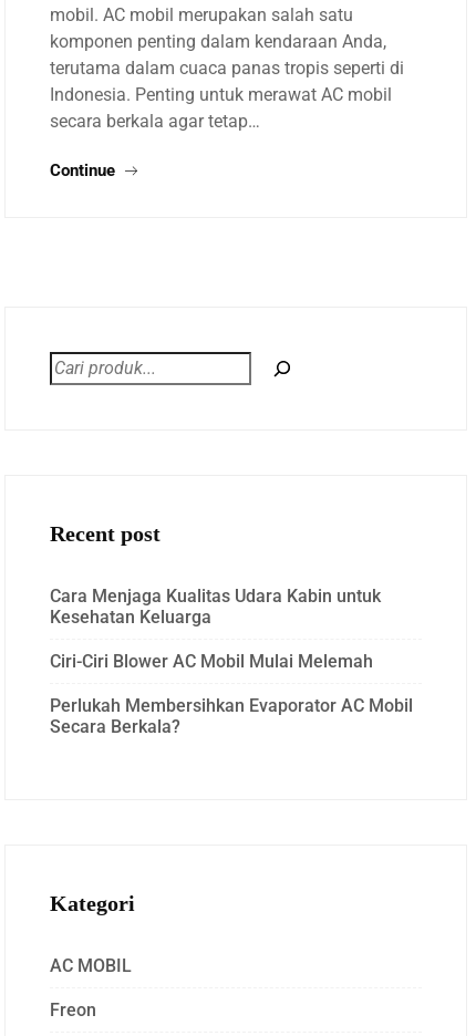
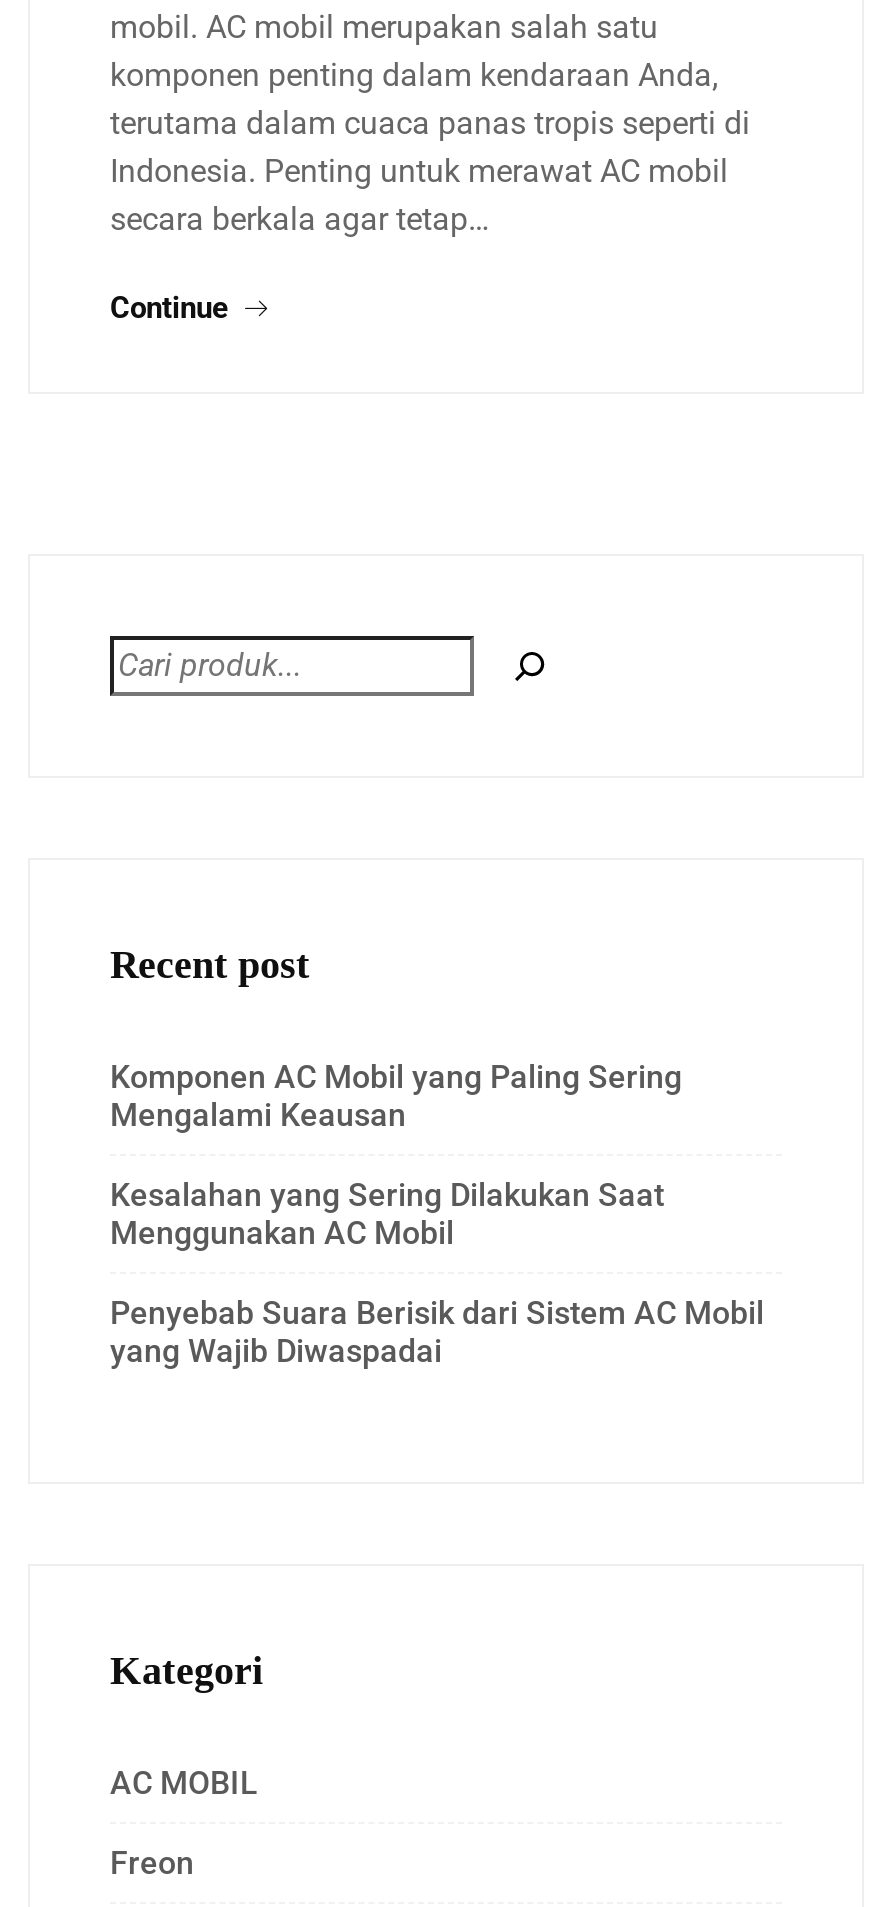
- Cara Menjaga Kualitas Udara Kabin untuk
- Kesehatan Keluarga
+ Komponen AC Mobil yang Paling Sering
+ Mengalami Keausan

- Ciri-Ciri Blower AC Mobil Mulai Melemah
+ Kesalahan yang Sering Dilakukan Saat
+ Menggunakan AC Mobil

- Perlukah Membersihkan Evaporator AC Mobil
- Secara Berkala?
+ Penyebab Suara Berisik dari Sistem AC Mobil
+ yang Wajib Diwaspadai
